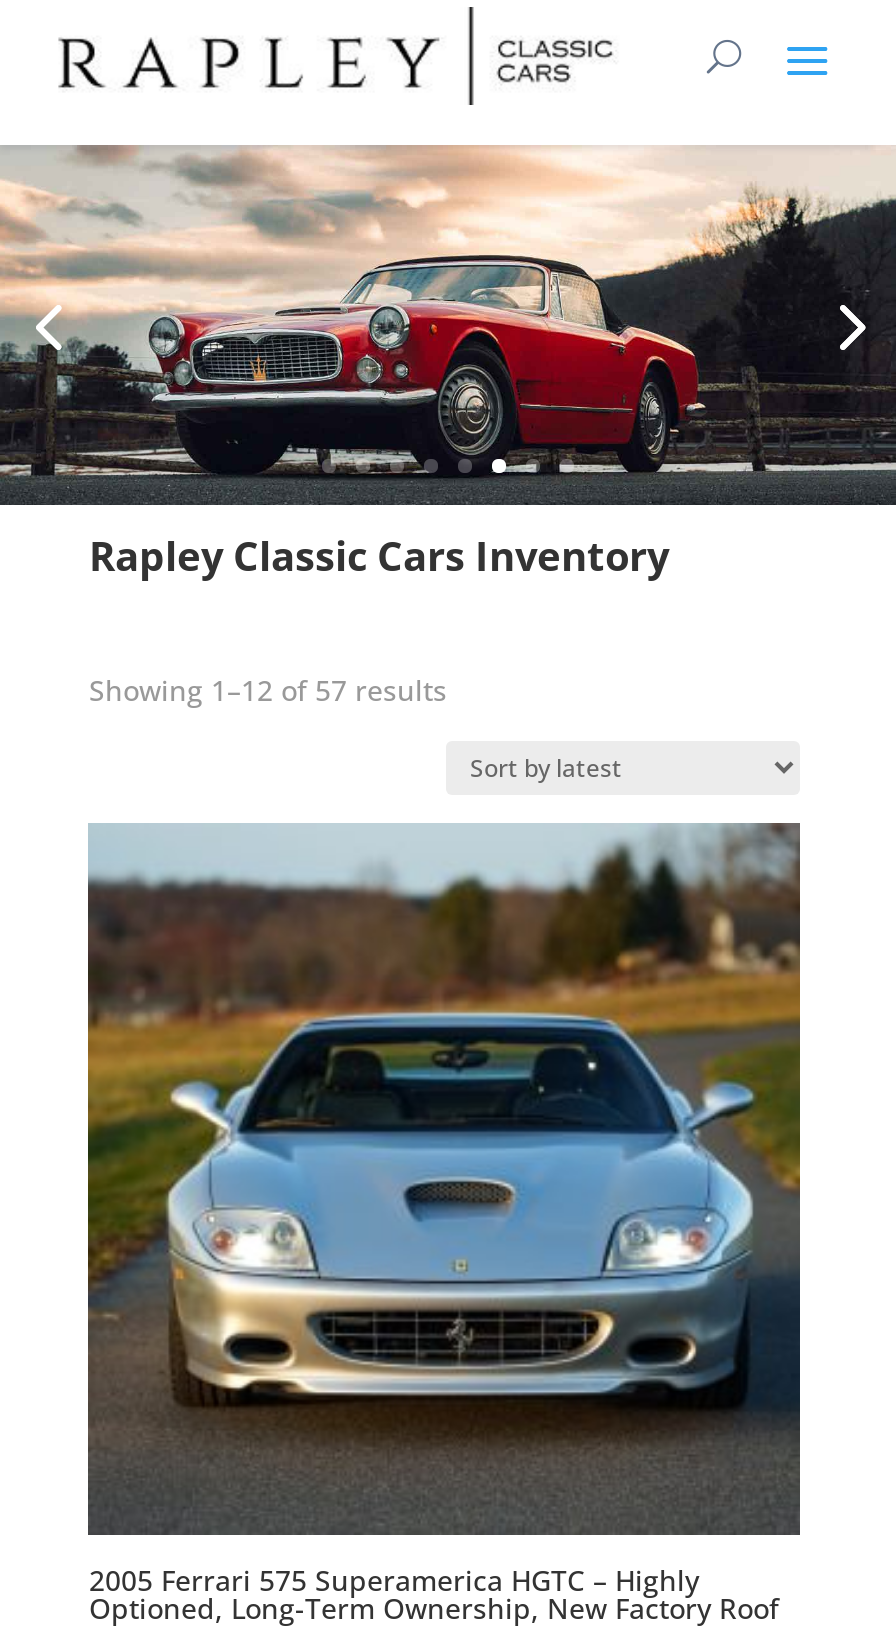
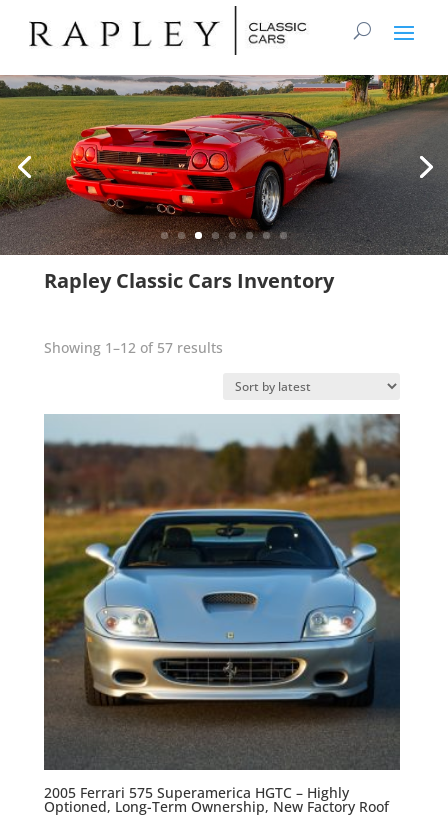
- [image]
+ [image]
